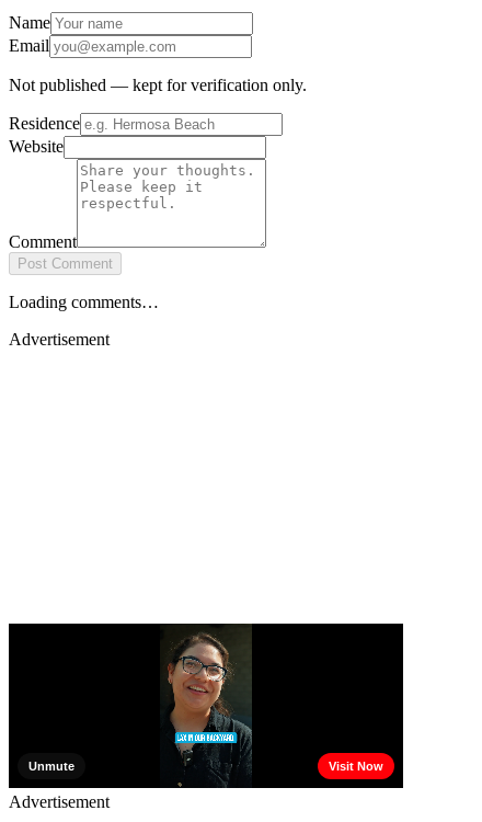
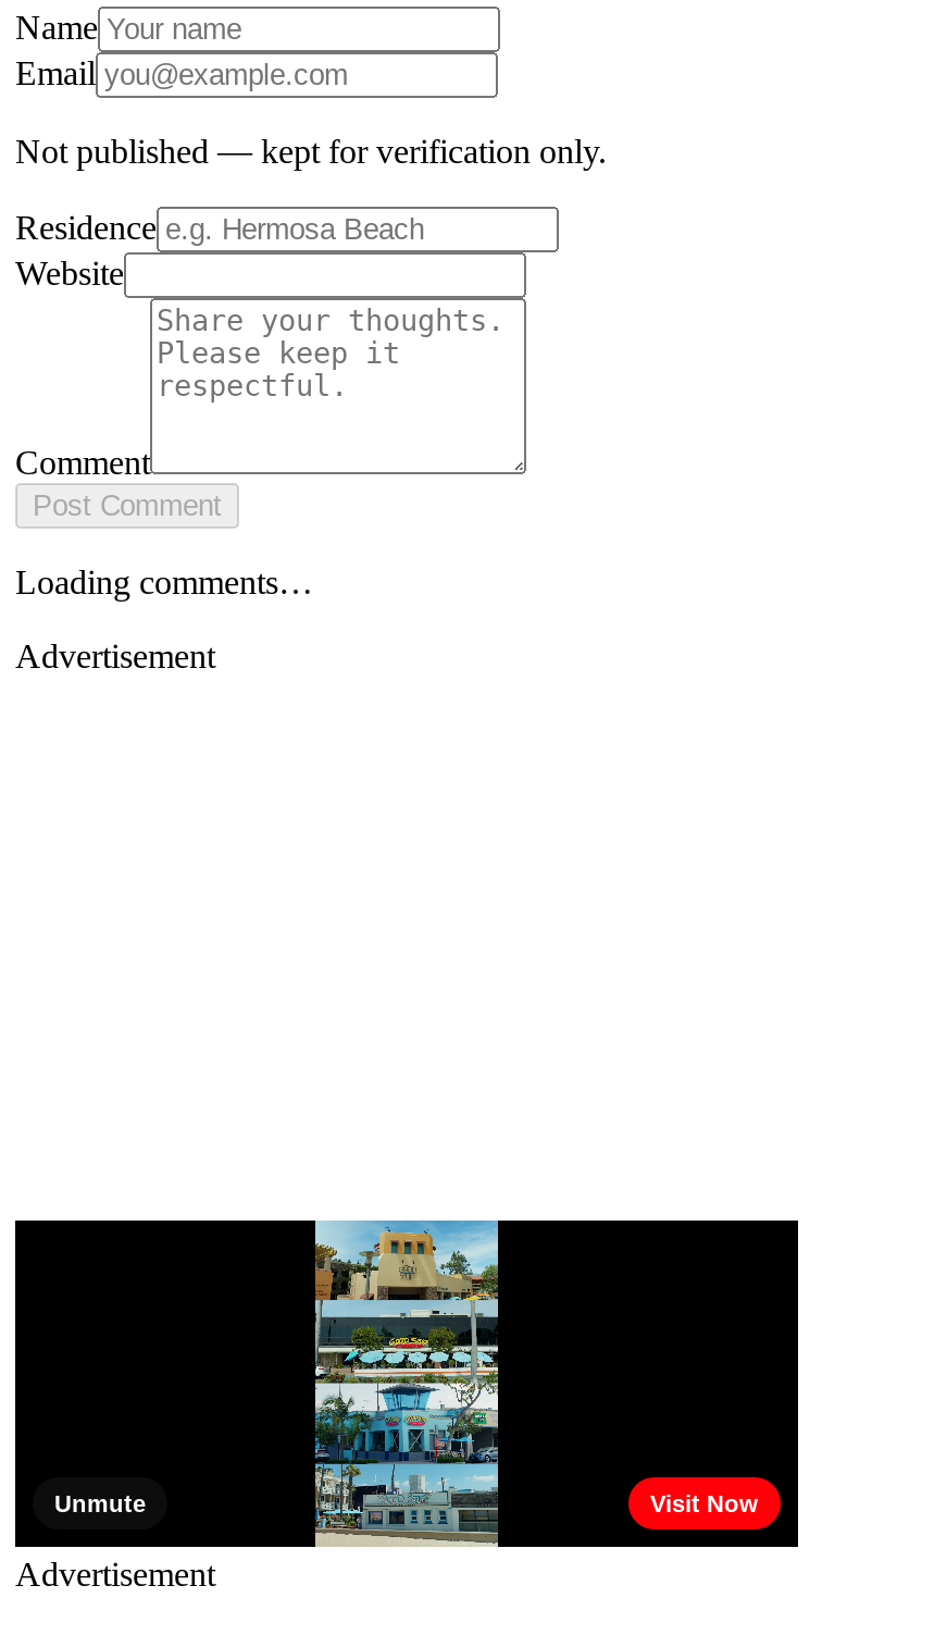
- [image]
+ [image]
